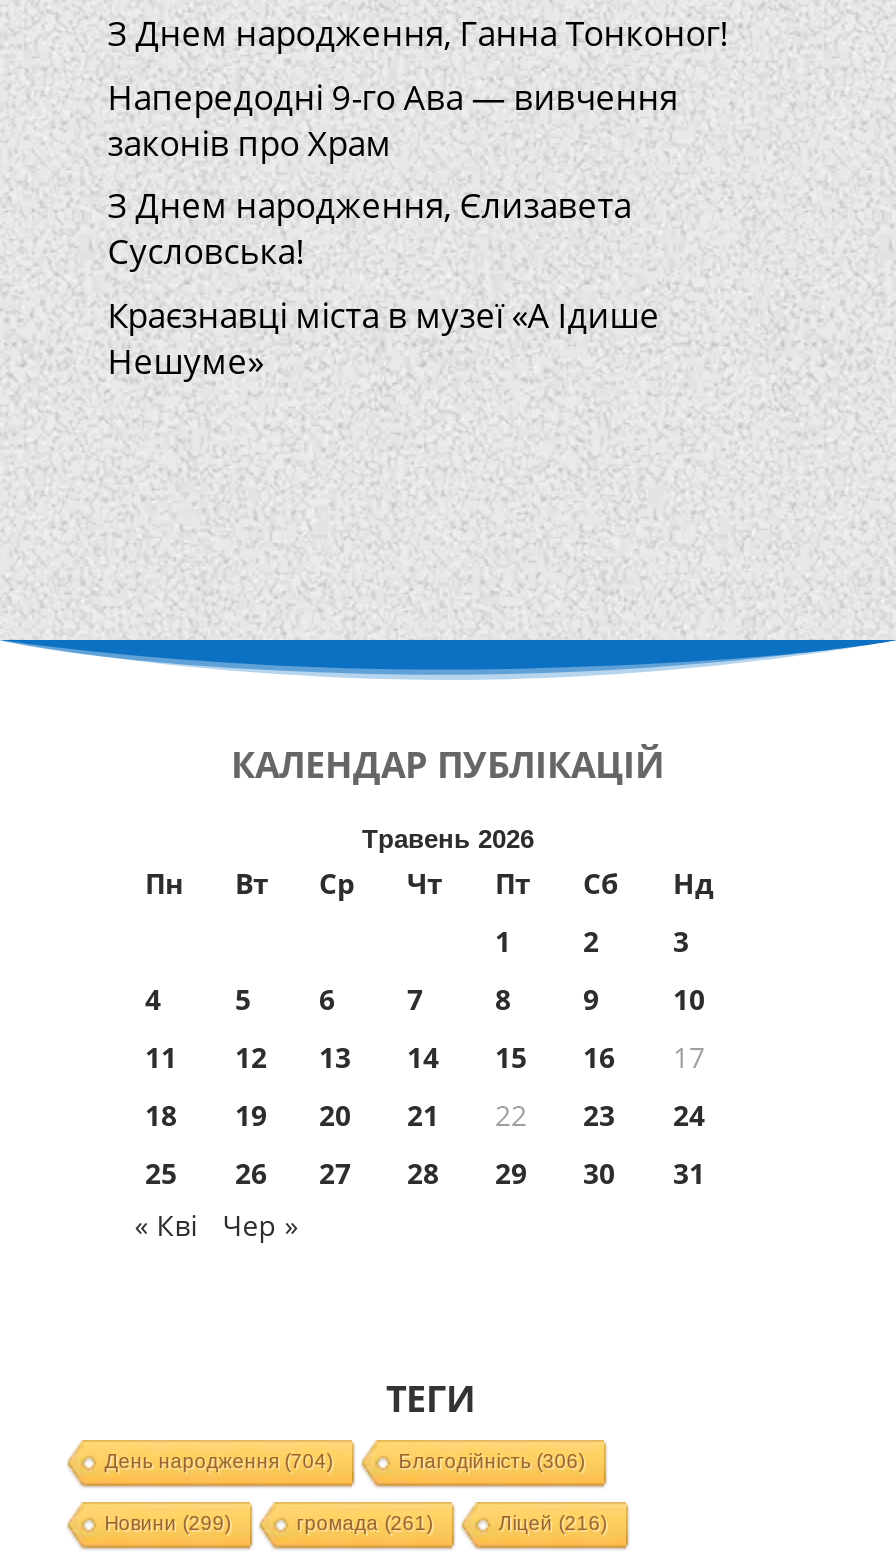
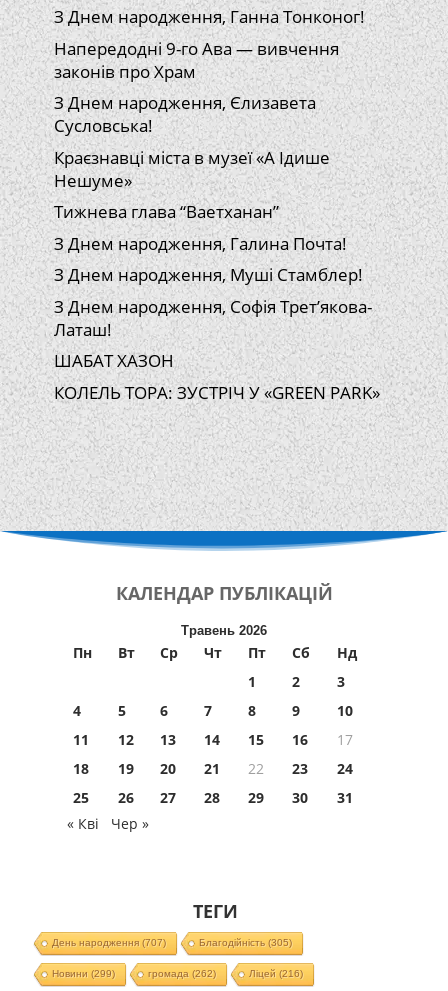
+ Тижнева глава “Ваетханан”
+ З Днем народження, Галина Почта!
+ З Днем народження, Муші Стамблер!
+ З Днем народження, Софія Трет’якова-
+ Латаш!
+ ШАБАТ ХАЗОН
+ КОЛЕЛЬ ТОРА: ЗУСТРІЧ У «GREEN PARK»

- День народження (704)
+ День народження (707)

- Благодійність (306)
+ Благодійність (305)

- громада (261)
+ громада (262)
